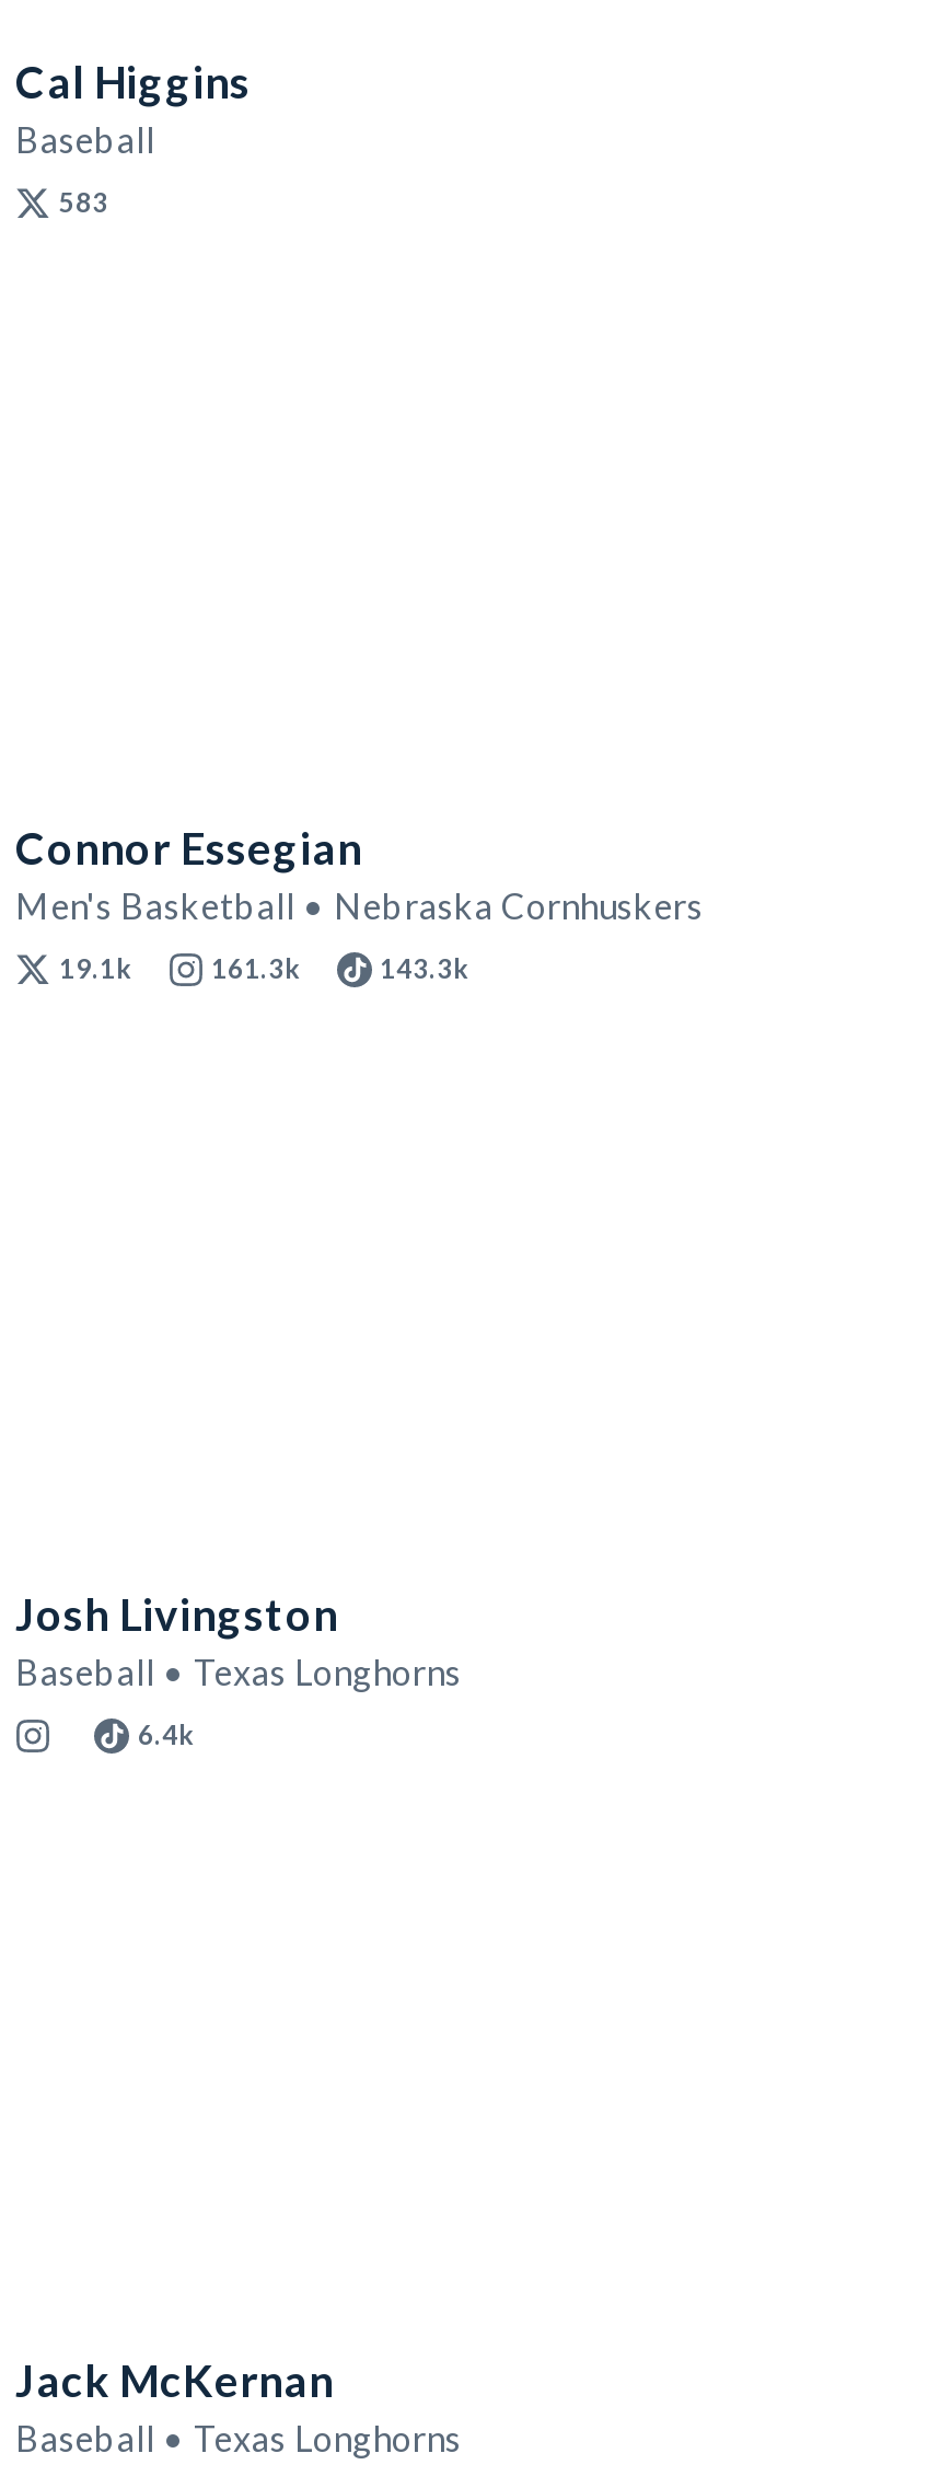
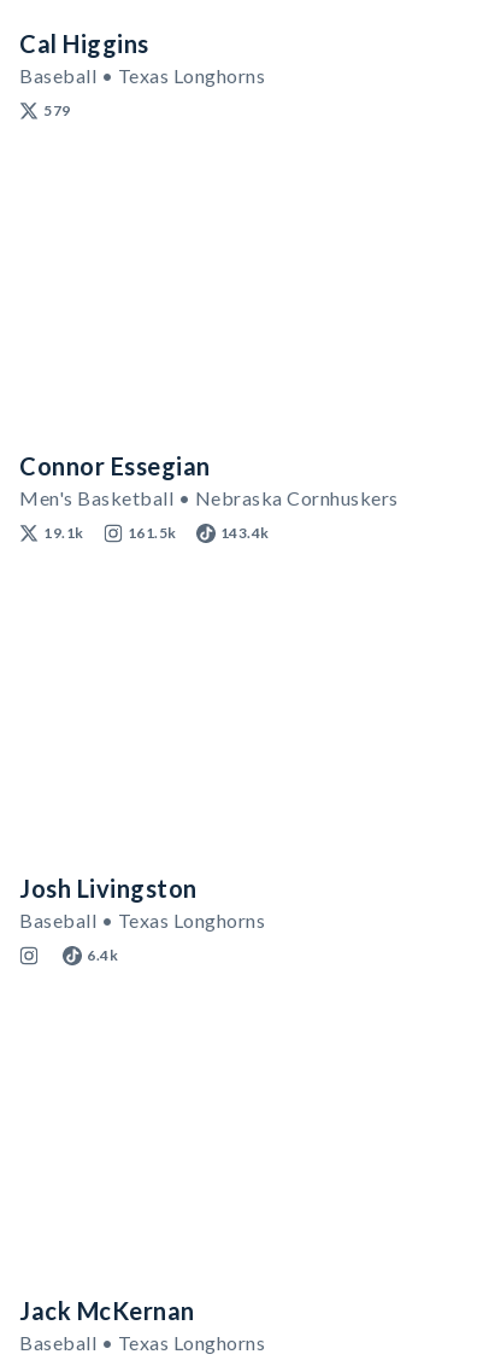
- Baseball
+ Baseball • Texas Longhorns

- 583
+ 579

- 161.3k
- 143.3k
+ 161.5k
+ 143.4k
